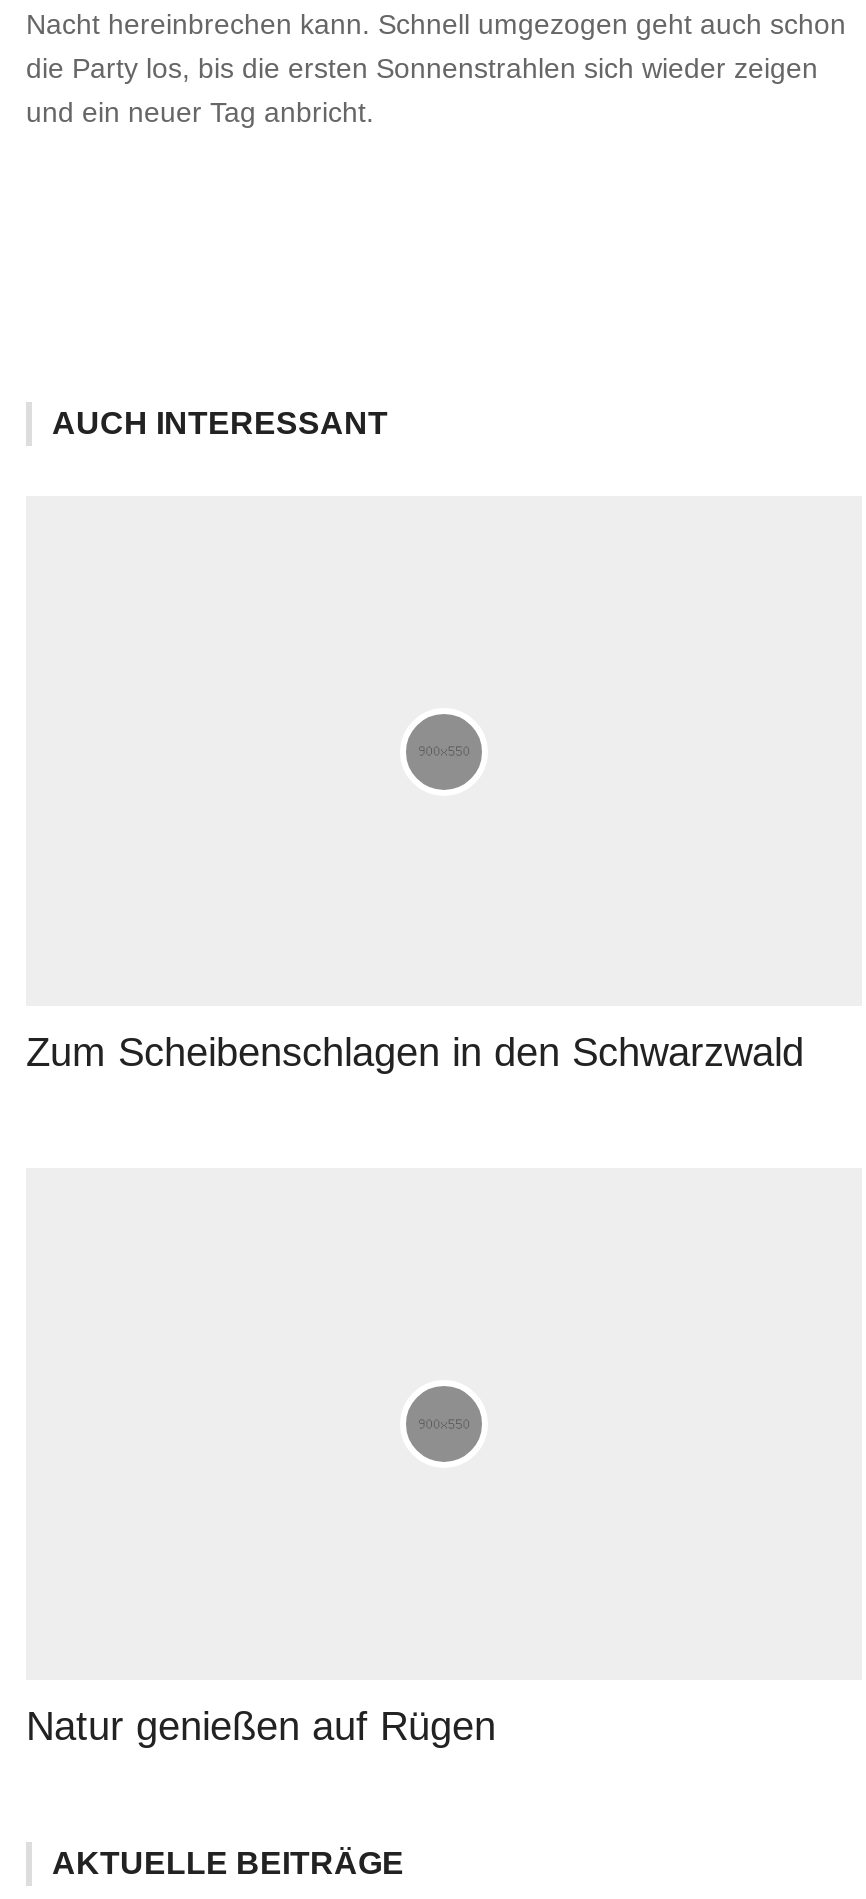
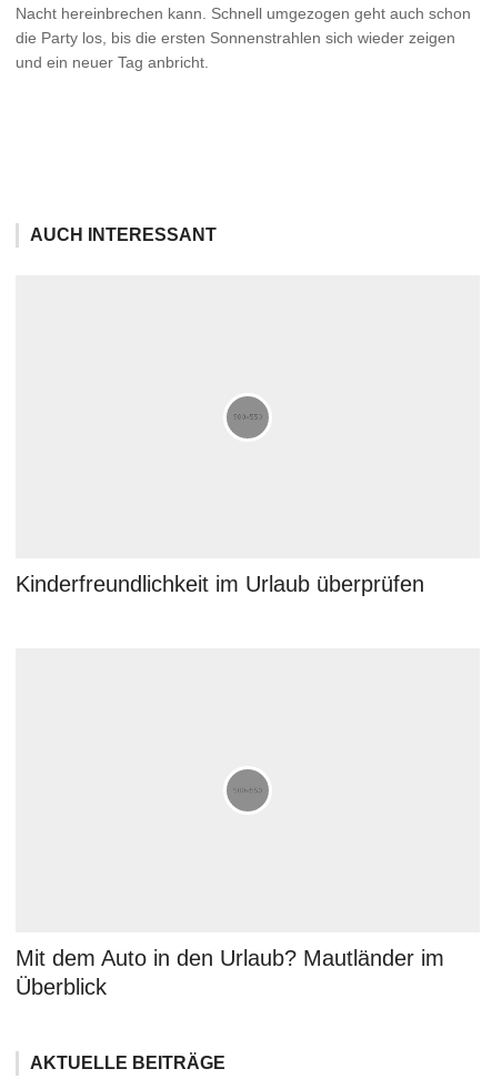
- Zum Scheibenschlagen in den Schwarzwald
+ Kinderfreundlichkeit im Urlaub überprüfen

- Natur genießen auf Rügen
+ Mit dem Auto in den Urlaub? Mautländer im
+ Überblick
